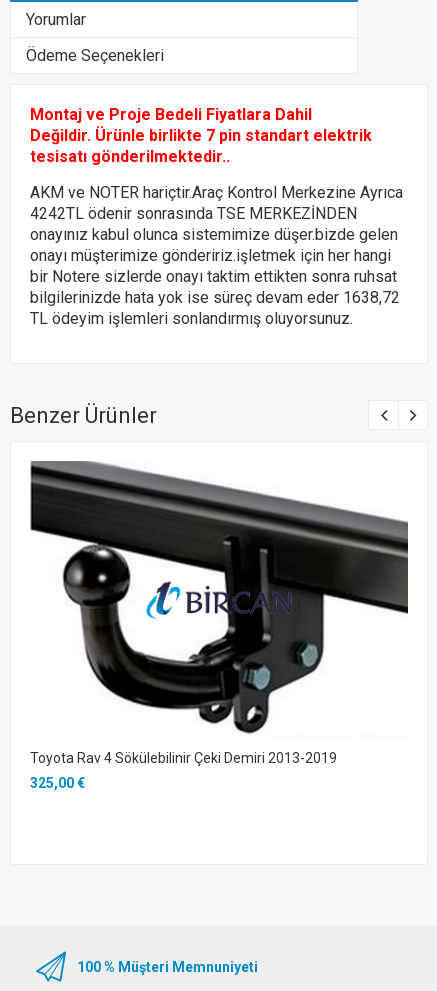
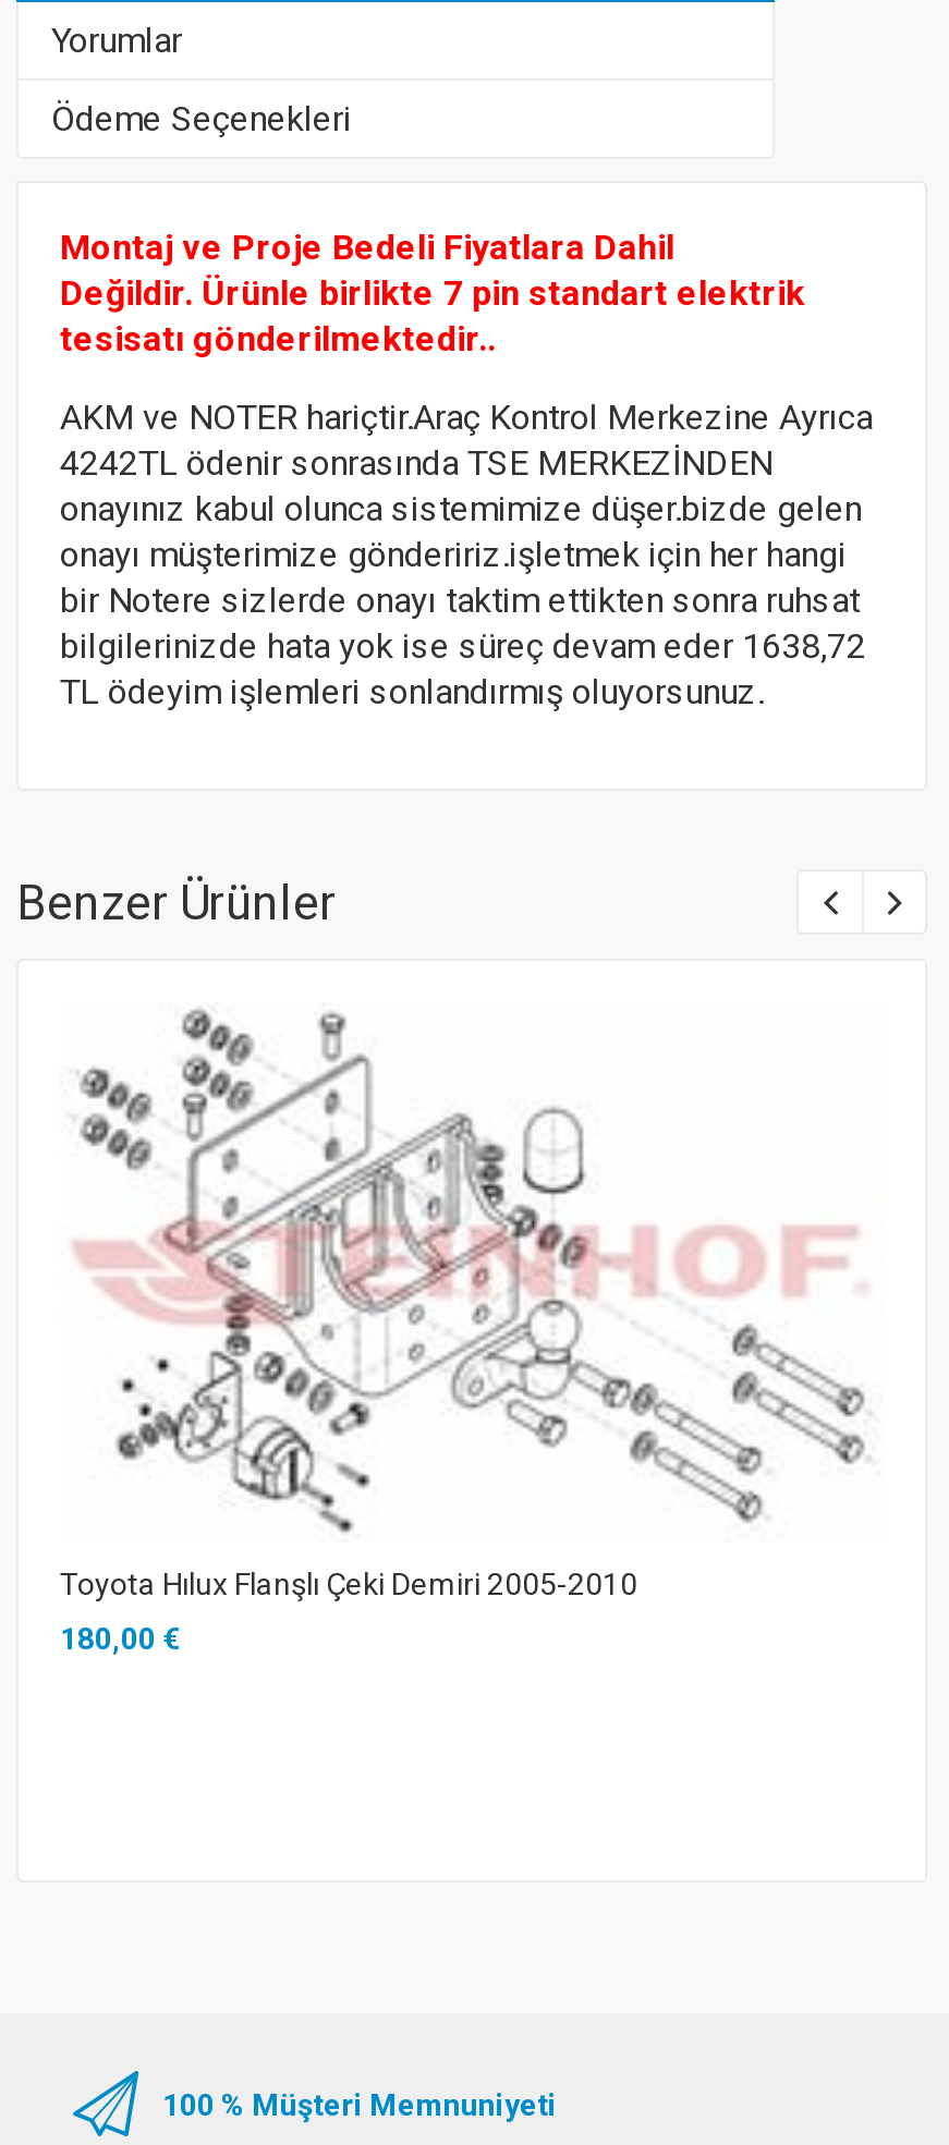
- [image]
- Toyota Rav 4 Sökülebilinir Çeki Demiri 2013-2019
+ [image]
+ Toyota Hılux Flanşlı Çeki Demiri 2005-2010

- 325,00 €
+ 180,00 €
